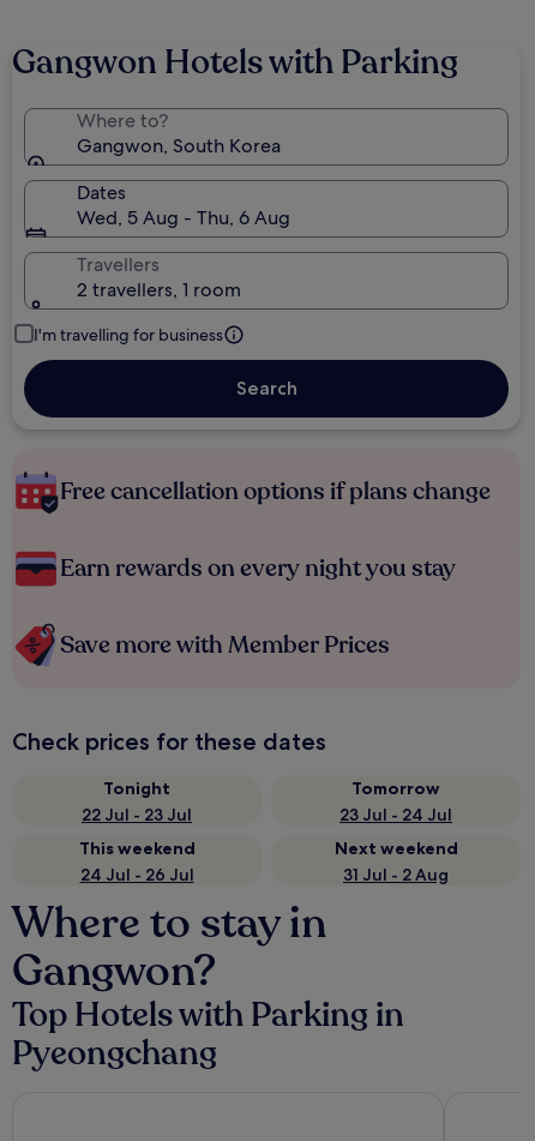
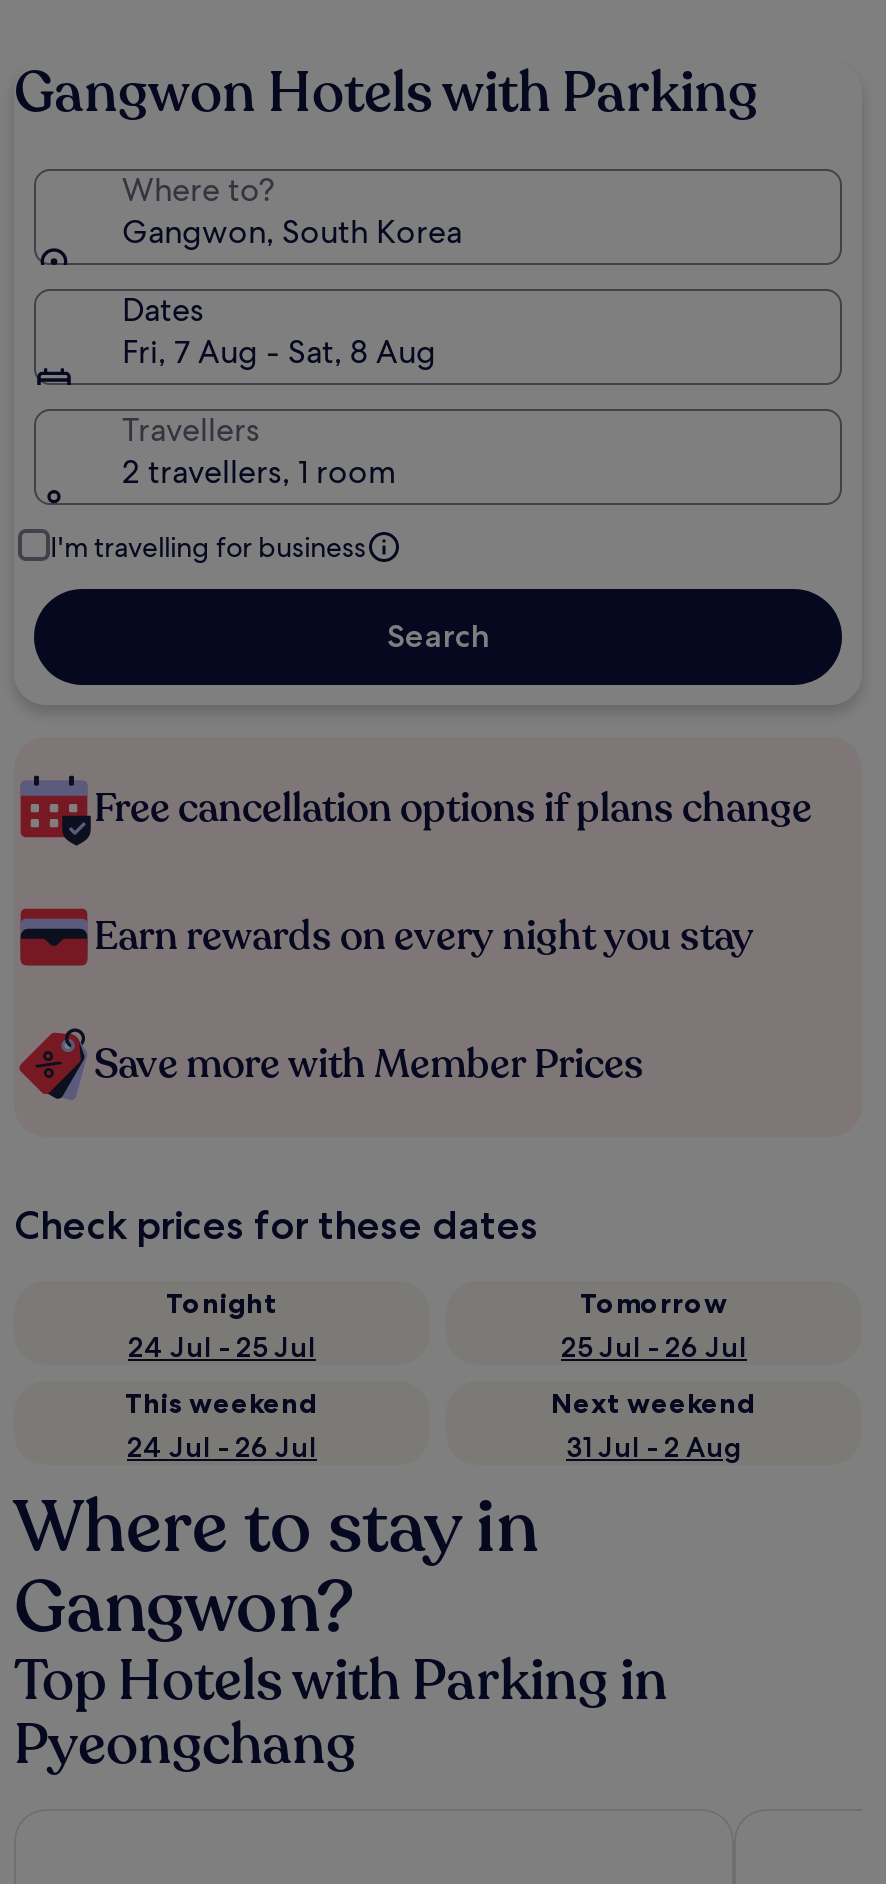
- Wed, 5 Aug - Thu, 6 Aug
+ Fri, 7 Aug - Sat, 8 Aug

- 22 Jul - 23 Jul
+ 24 Jul - 25 Jul

- 23 Jul - 24 Jul
+ 25 Jul - 26 Jul
